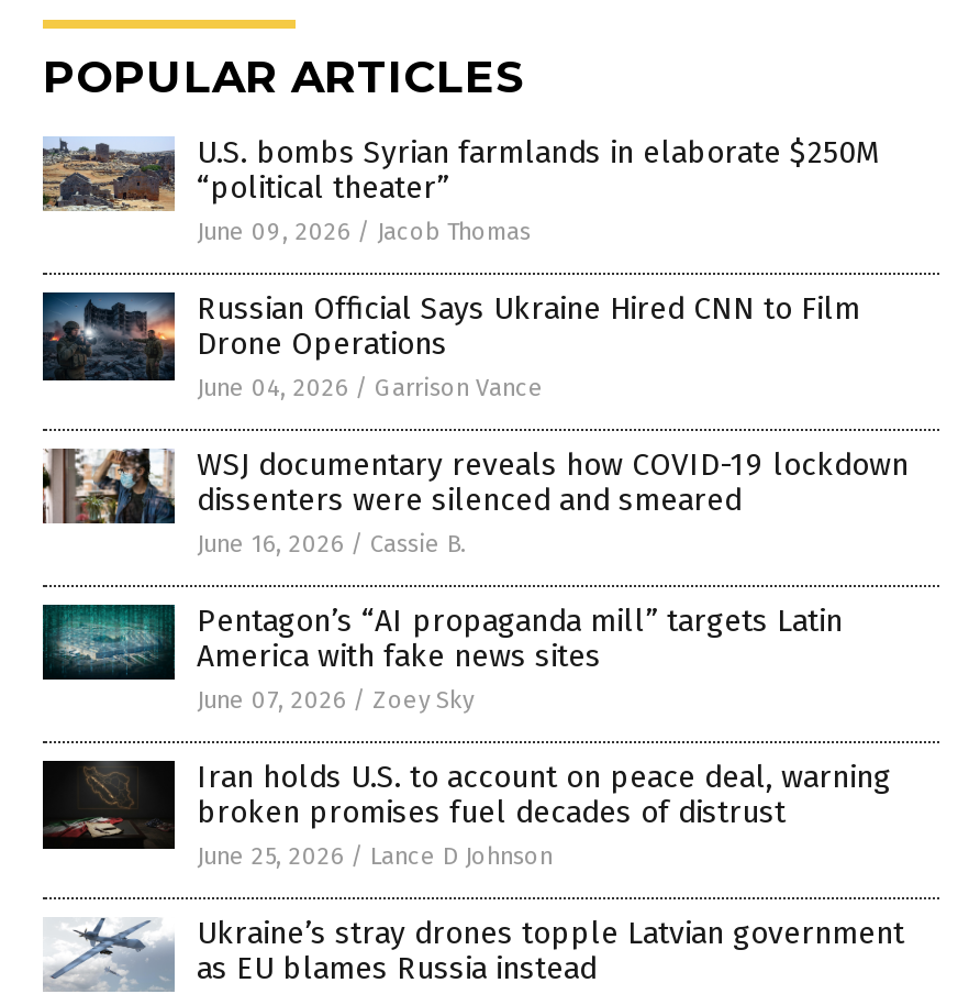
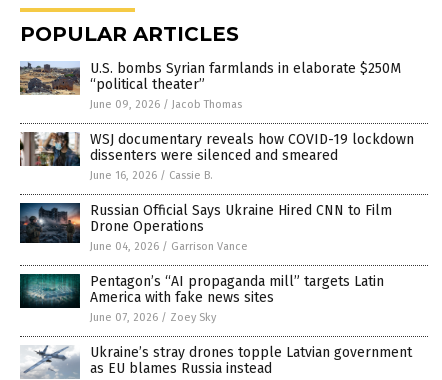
moved down: [image] | Russian Official Says Ukraine Hired CNN to Film | Drone Operations | June 04, 2026 / Garrison Vance

- [image]
- Iran holds U.S. to account on peace deal, warning
- broken promises fuel decades of distrust
- June 25, 2026 / Lance D Johnson
